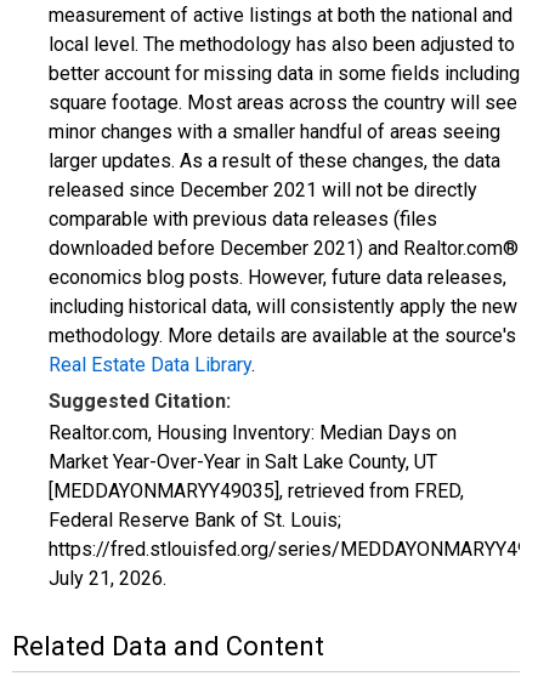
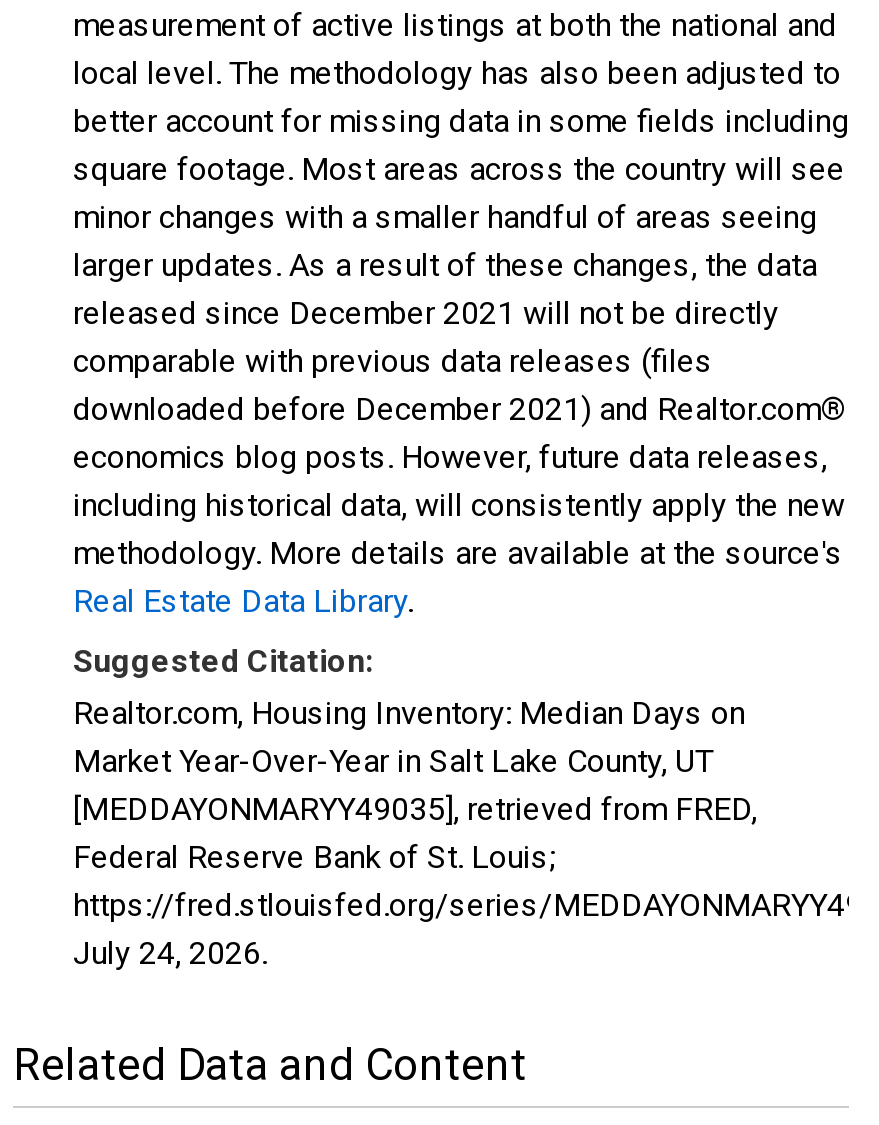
- July 21, 2026.
+ July 24, 2026.
